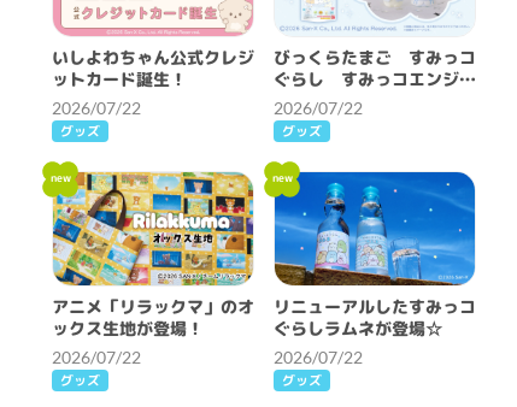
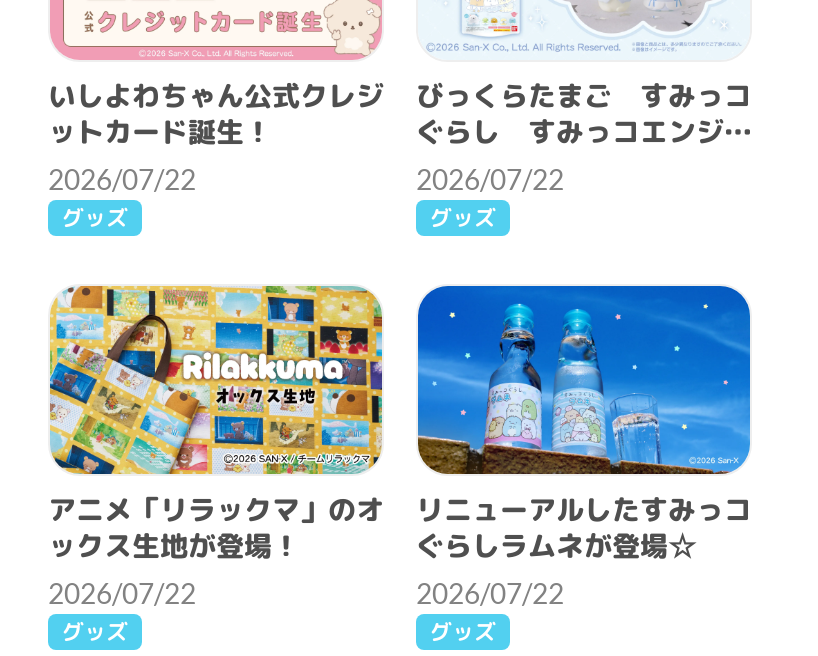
- new

- new
